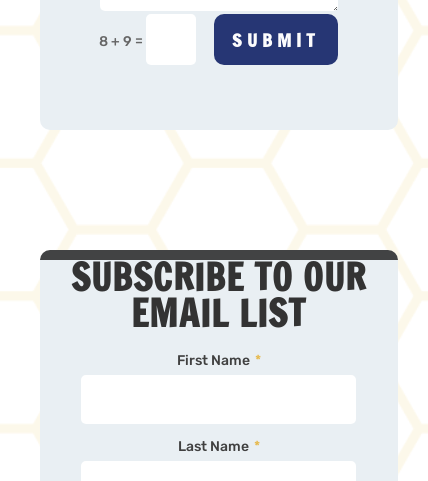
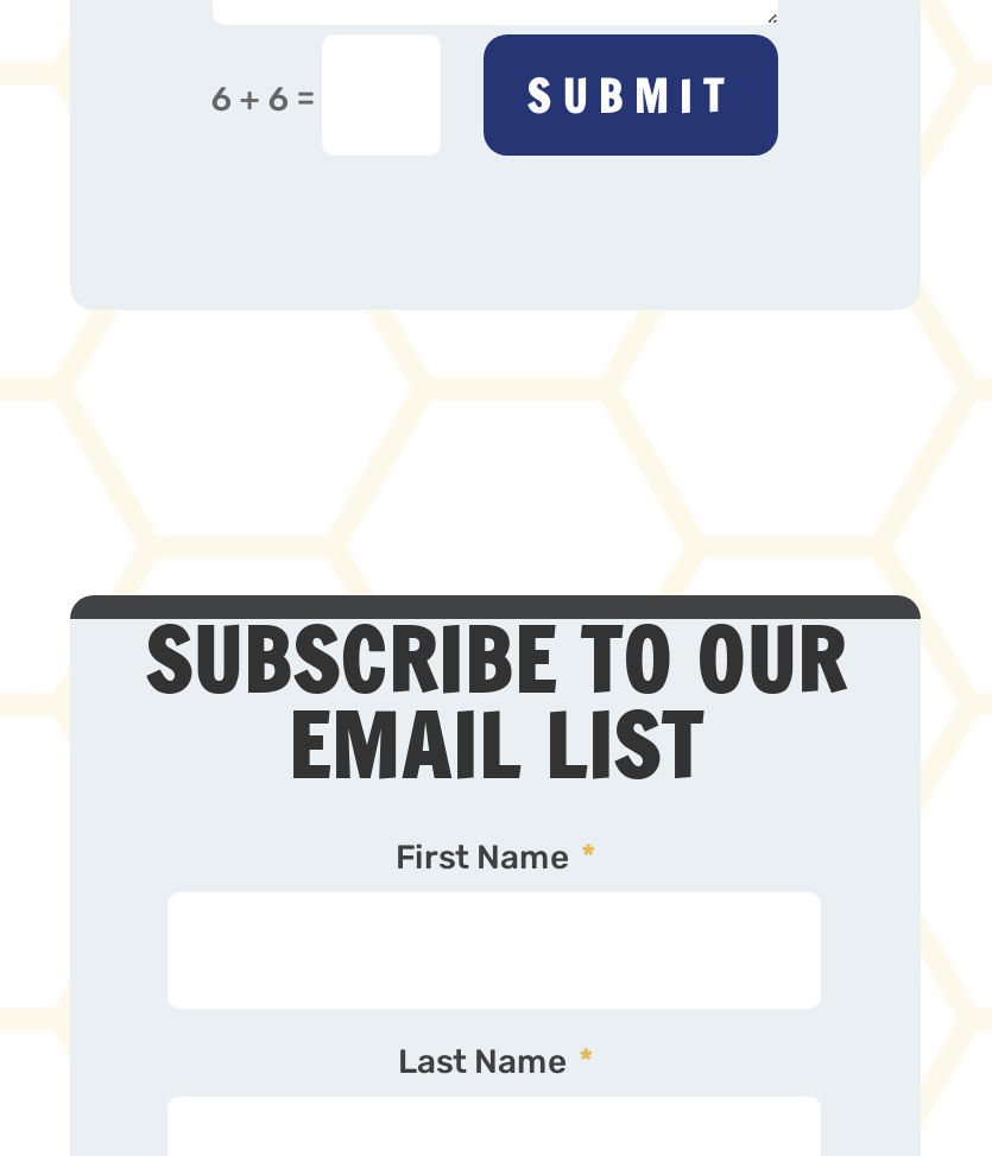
- 8 + 9 =
+ 6 + 6 =
